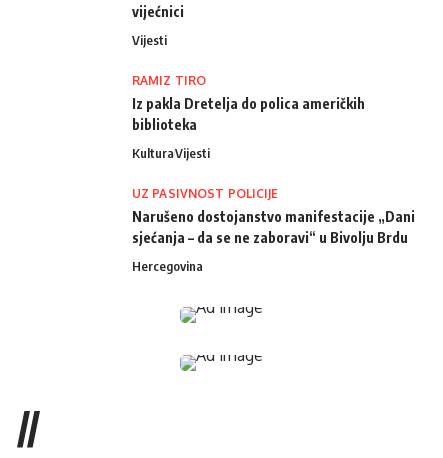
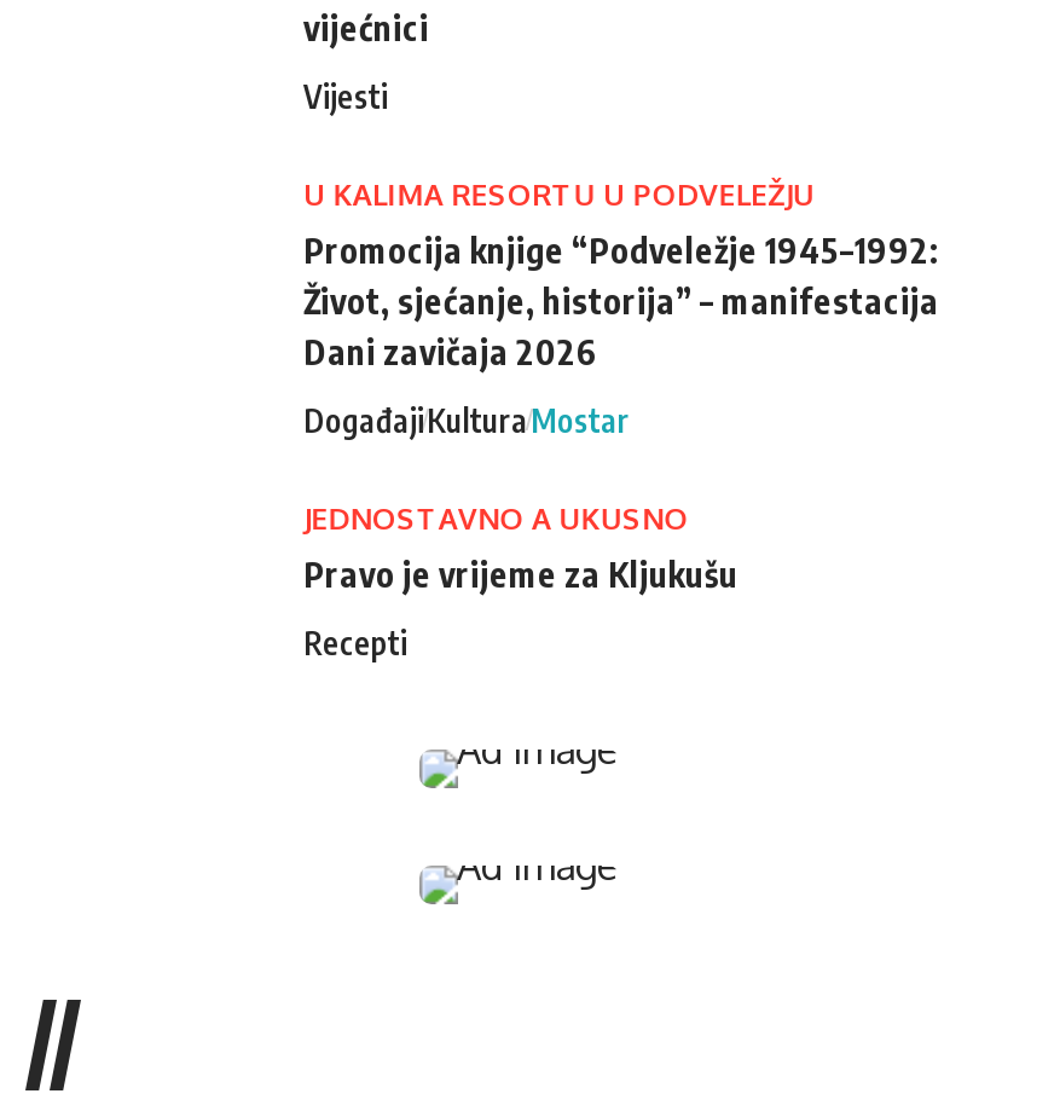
- RAMIZ TIRO
- Iz pakla Dretelja do polica američkih
- biblioteka
+ U KALIMA RESORTU U PODVELEŽJU
+ Promocija knjige “Podveležje 1945–1992:
+ Život, sjećanje, historija” – manifestacija
+ Dani zavičaja 2026

- KulturaVijesti
+ DogađajiKultura Mostar

- UZ PASIVNOST POLICIJE
- Narušeno dostojanstvo manifestacije „Dani
- sjećanja – da se ne zaboravi“ u Bivolju Brdu
+ JEDNOSTAVNO A UKUSNO
+ Pravo je vrijeme za Kljukušu

- Hercegovina
+ Recepti
